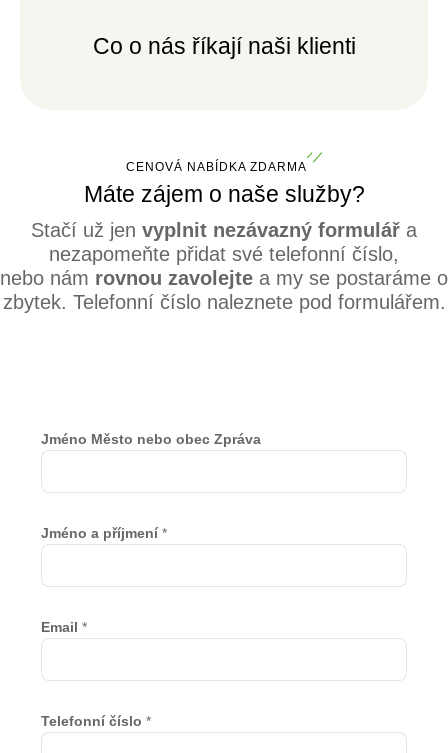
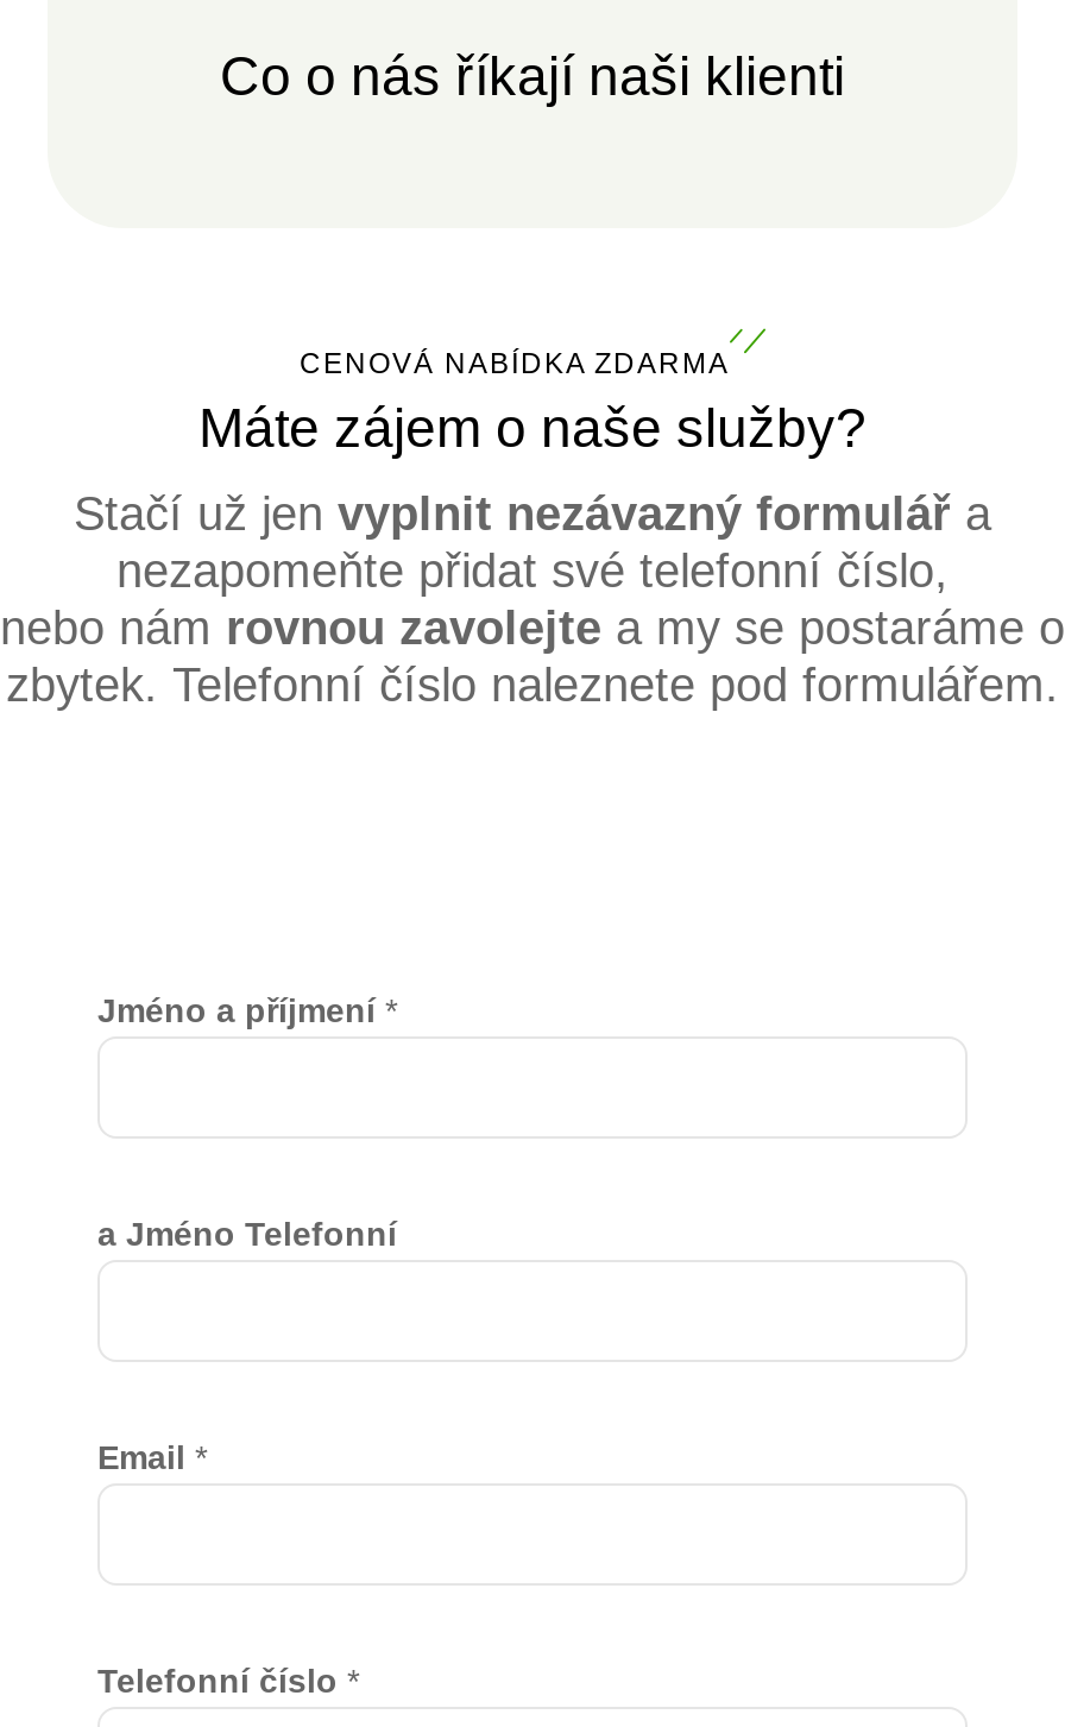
- Jméno Město nebo obec Zpráva

moved up: Jméno a příjmení *

+ a Jméno Telefonní
